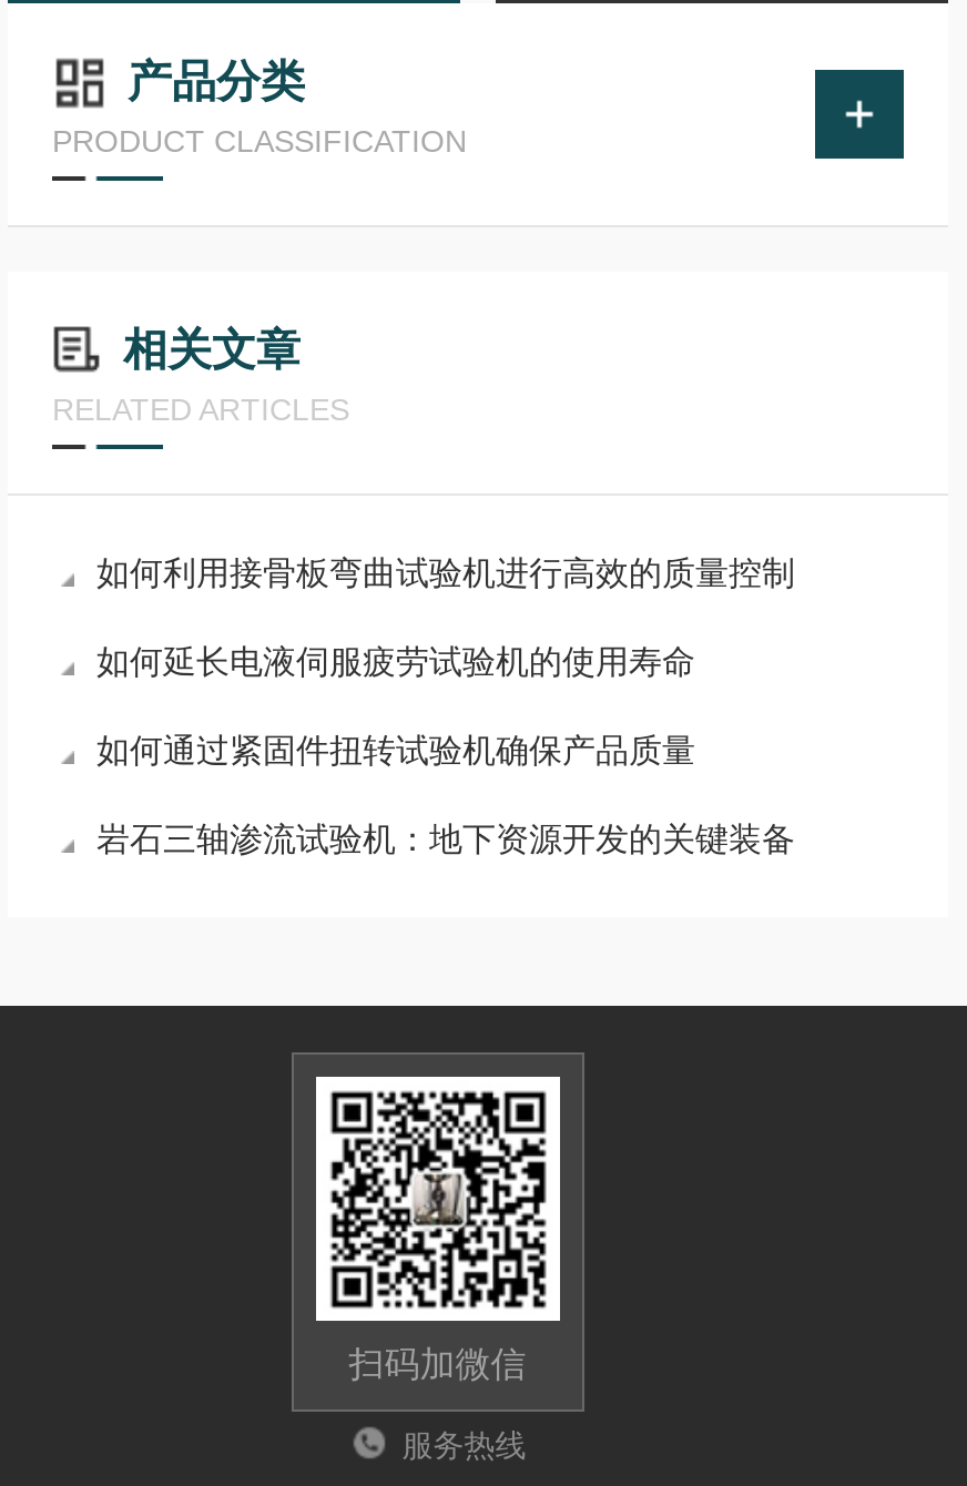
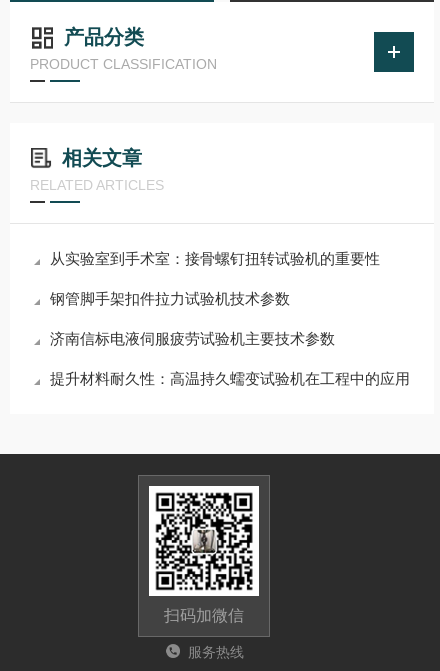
- 如何利用接骨板弯曲试验机进行高效的质量控制
+ 从实验室到手术室：接骨螺钉扭转试验机的重要性

- 如何延长电液伺服疲劳试验机的使用寿命
+ 钢管脚手架扣件拉力试验机技术参数

- 如何通过紧固件扭转试验机确保产品质量
+ 济南信标电液伺服疲劳试验机主要技术参数

- 岩石三轴渗流试验机：地下资源开发的关键装备
+ 提升材料耐久性：高温持久蠕变试验机在工程中的应用
